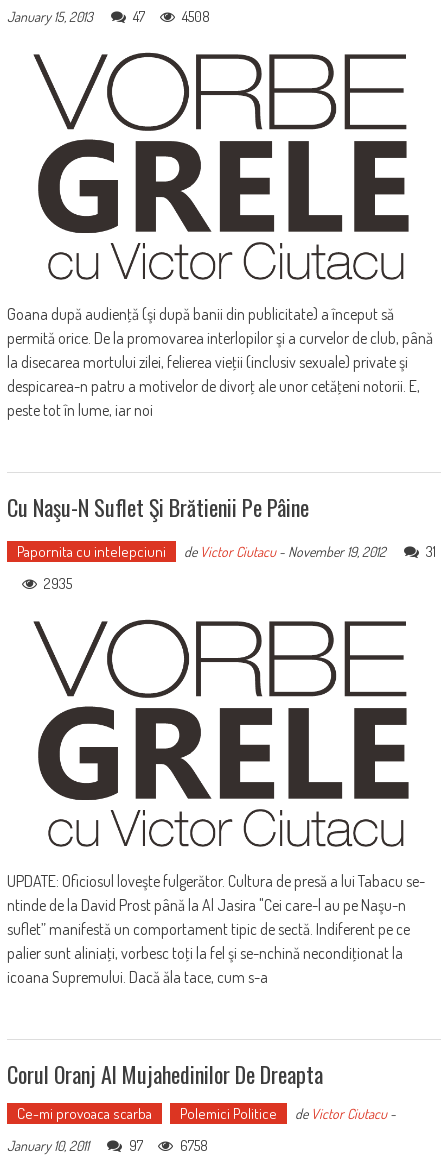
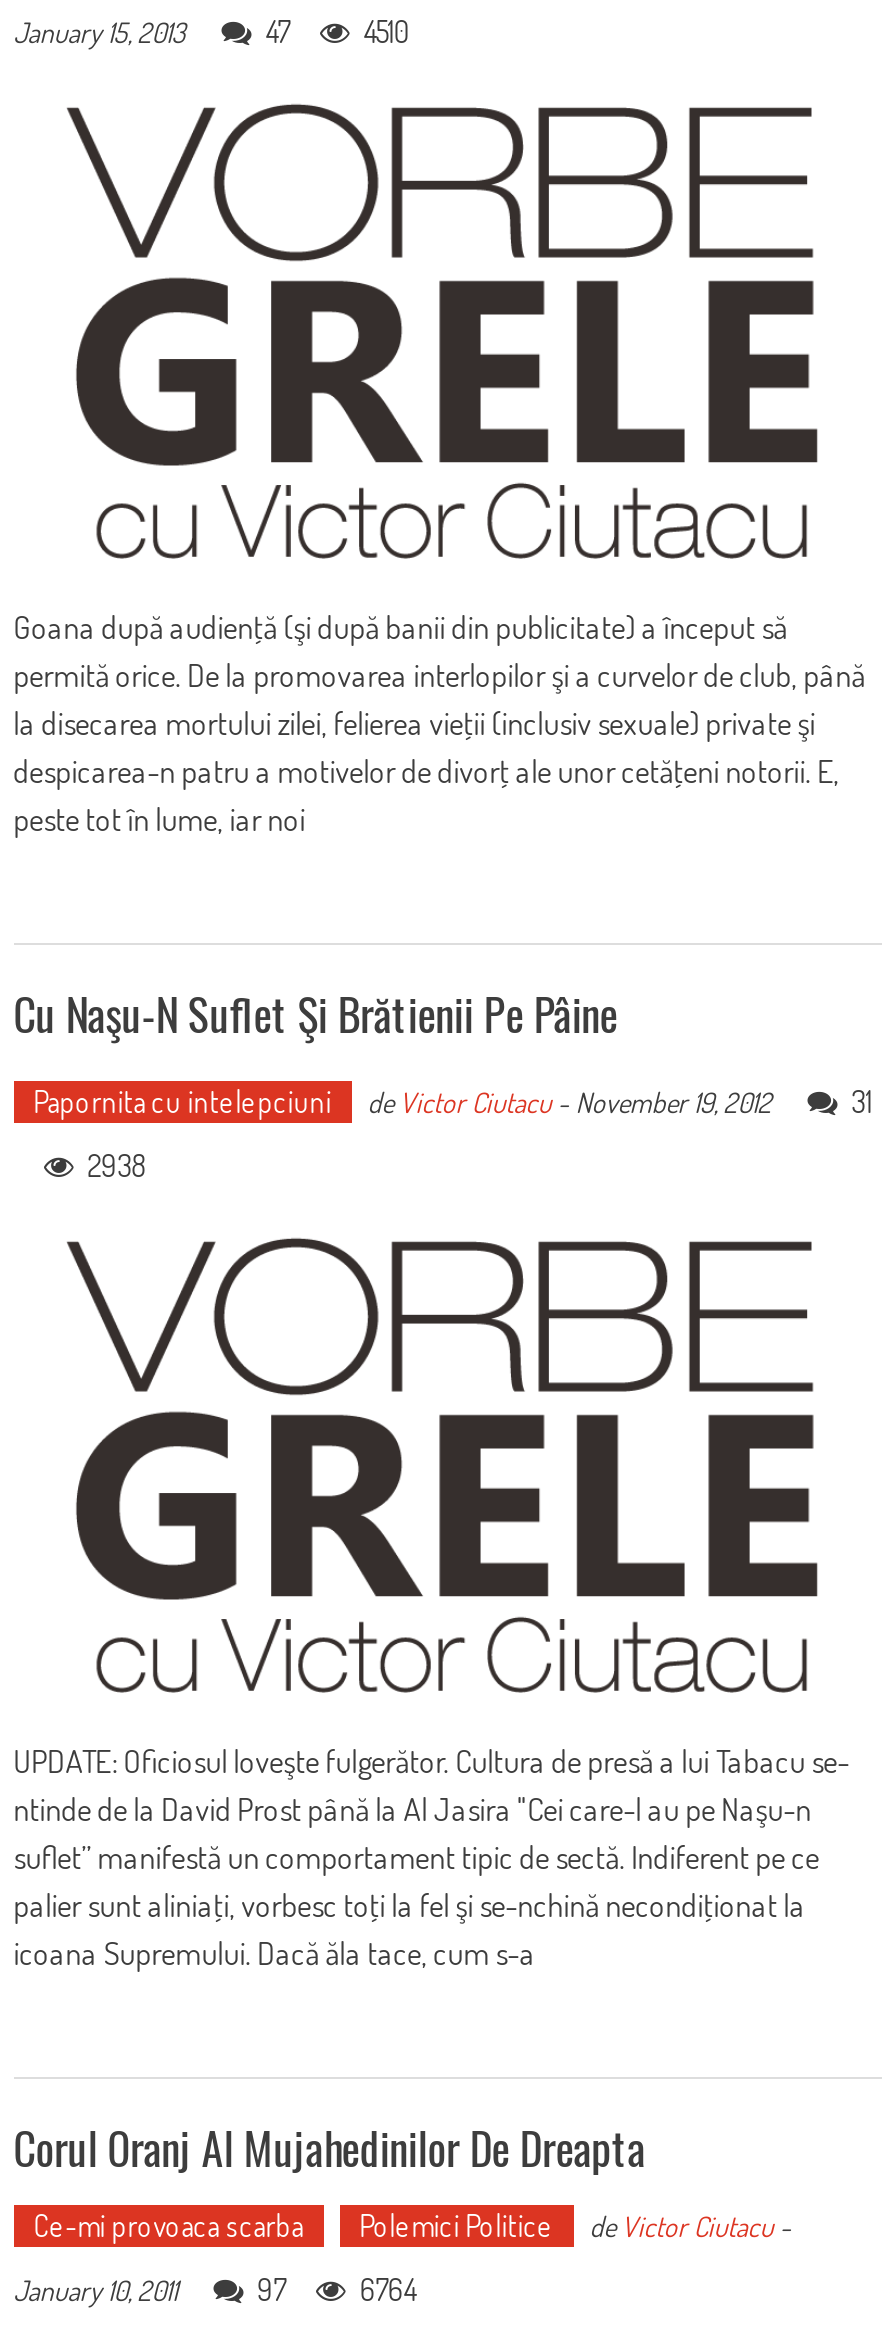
- 47 4508
+ 47 4510

- 2935
+ 2938

- 97 6758
+ 97 6764
